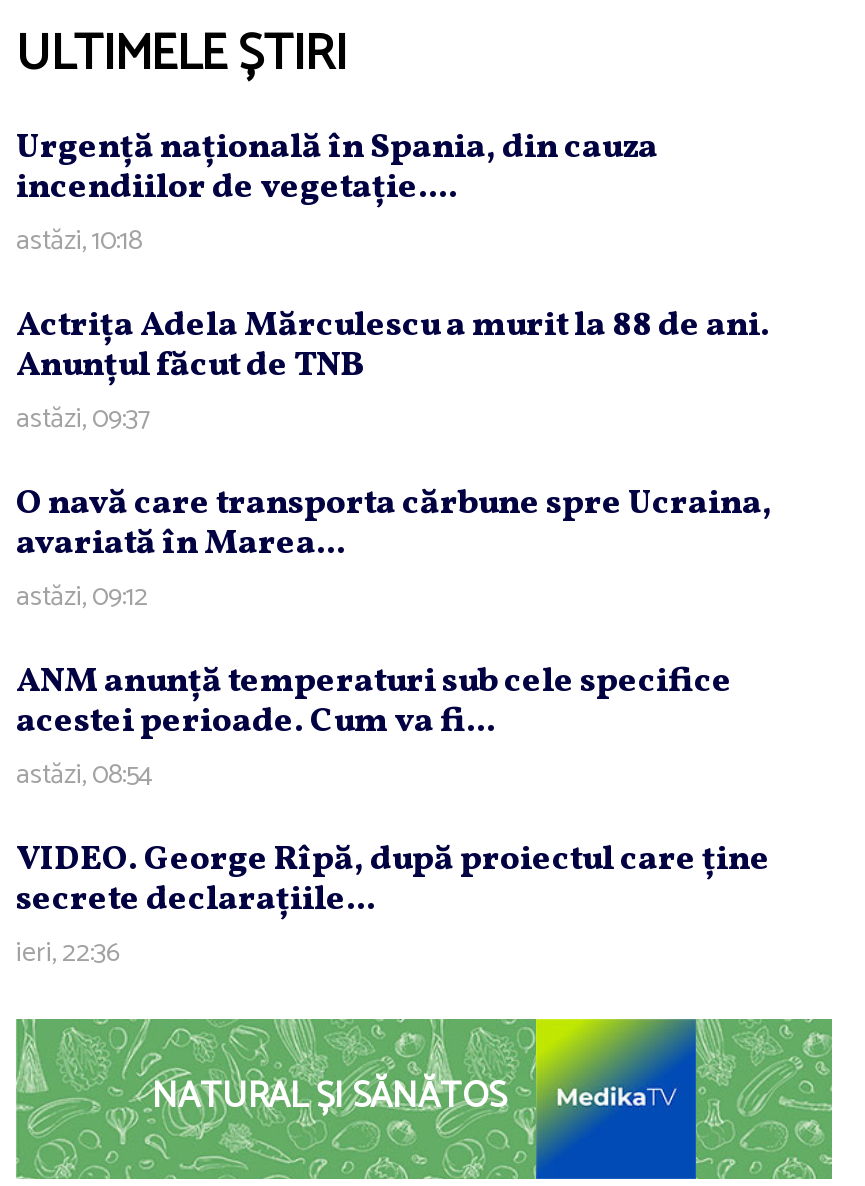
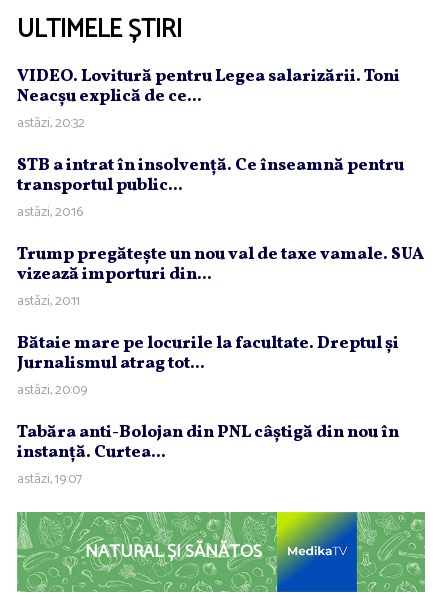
- Urgenţă naţională în Spania, din cauza
- incendiilor de vegetaţie....
- astăzi, 10:18
+ VIDEO. Lovitură pentru Legea salarizării. Toni
+ Neacşu explică de ce...
+ astăzi, 20:32

- Actriţa Adela Mărculescu a murit la 88 de ani.
- Anunţul făcut de TNB
- astăzi, 09:37
+ STB a intrat în insolvenţă. Ce înseamnă pentru
+ transportul public...
+ astăzi, 20:16

- O navă care transporta cărbune spre Ucraina,
- avariată în Marea...
- astăzi, 09:12
+ Trump pregăteşte un nou val de taxe vamale. SUA
+ vizează importuri din...
+ astăzi, 20:11

- ANM anunţă temperaturi sub cele specifice
- acestei perioade. Cum va fi...
- astăzi, 08:54
+ Bătaie mare pe locurile la facultate. Dreptul şi
+ Jurnalismul atrag tot...
+ astăzi, 20:09

- VIDEO. George Rîpă, după proiectul care ţine
- secrete declaraţiile...
- ieri, 22:36
+ Tabăra anti-Bolojan din PNL câştigă din nou în
+ instanţă. Curtea...
+ astăzi, 19:07
